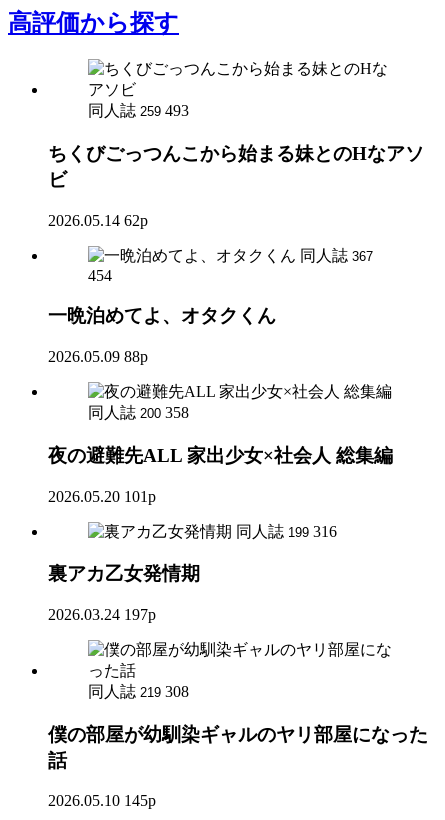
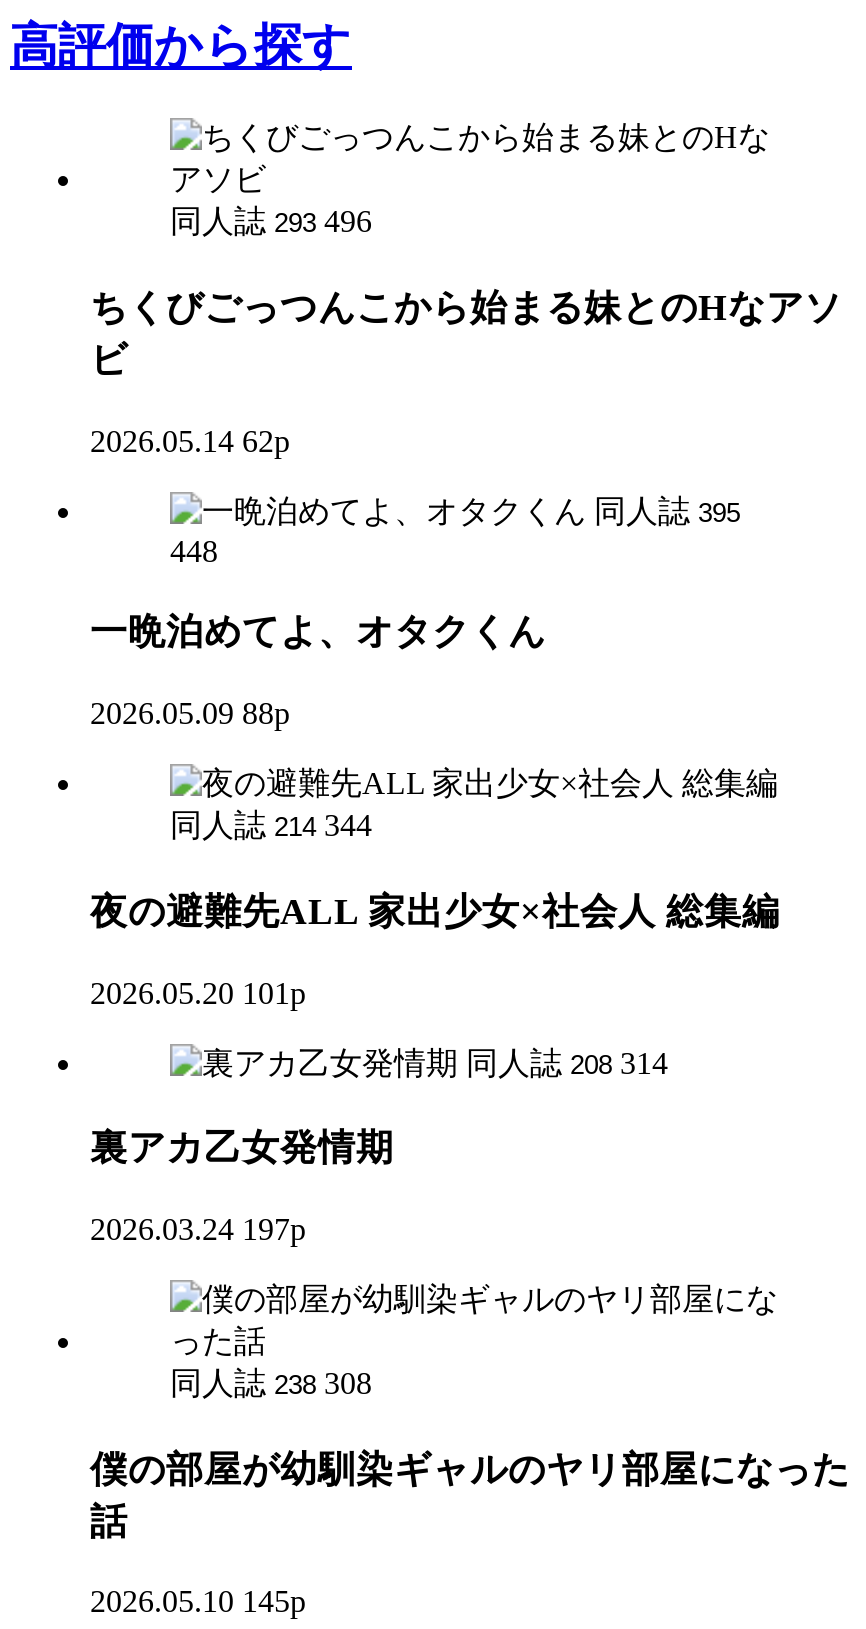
- 同人誌 259 493
+ 同人誌 293 496

- 同人誌 367
+ 同人誌 395

- 454
+ 448

- 同人誌 200 358
+ 同人誌 214 344

- 同人誌 199 316
+ 同人誌 208 314

- 同人誌 219 308
+ 同人誌 238 308
